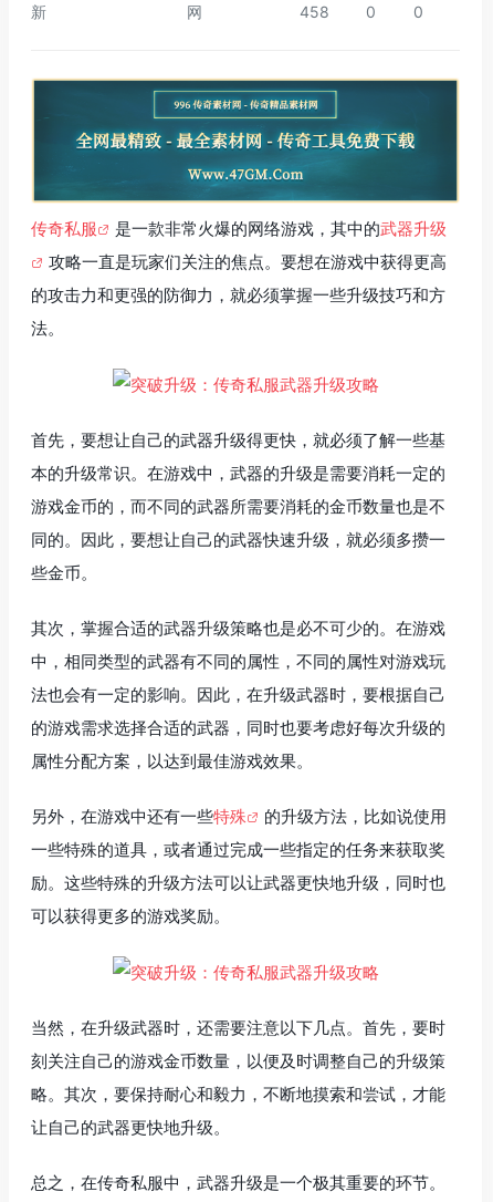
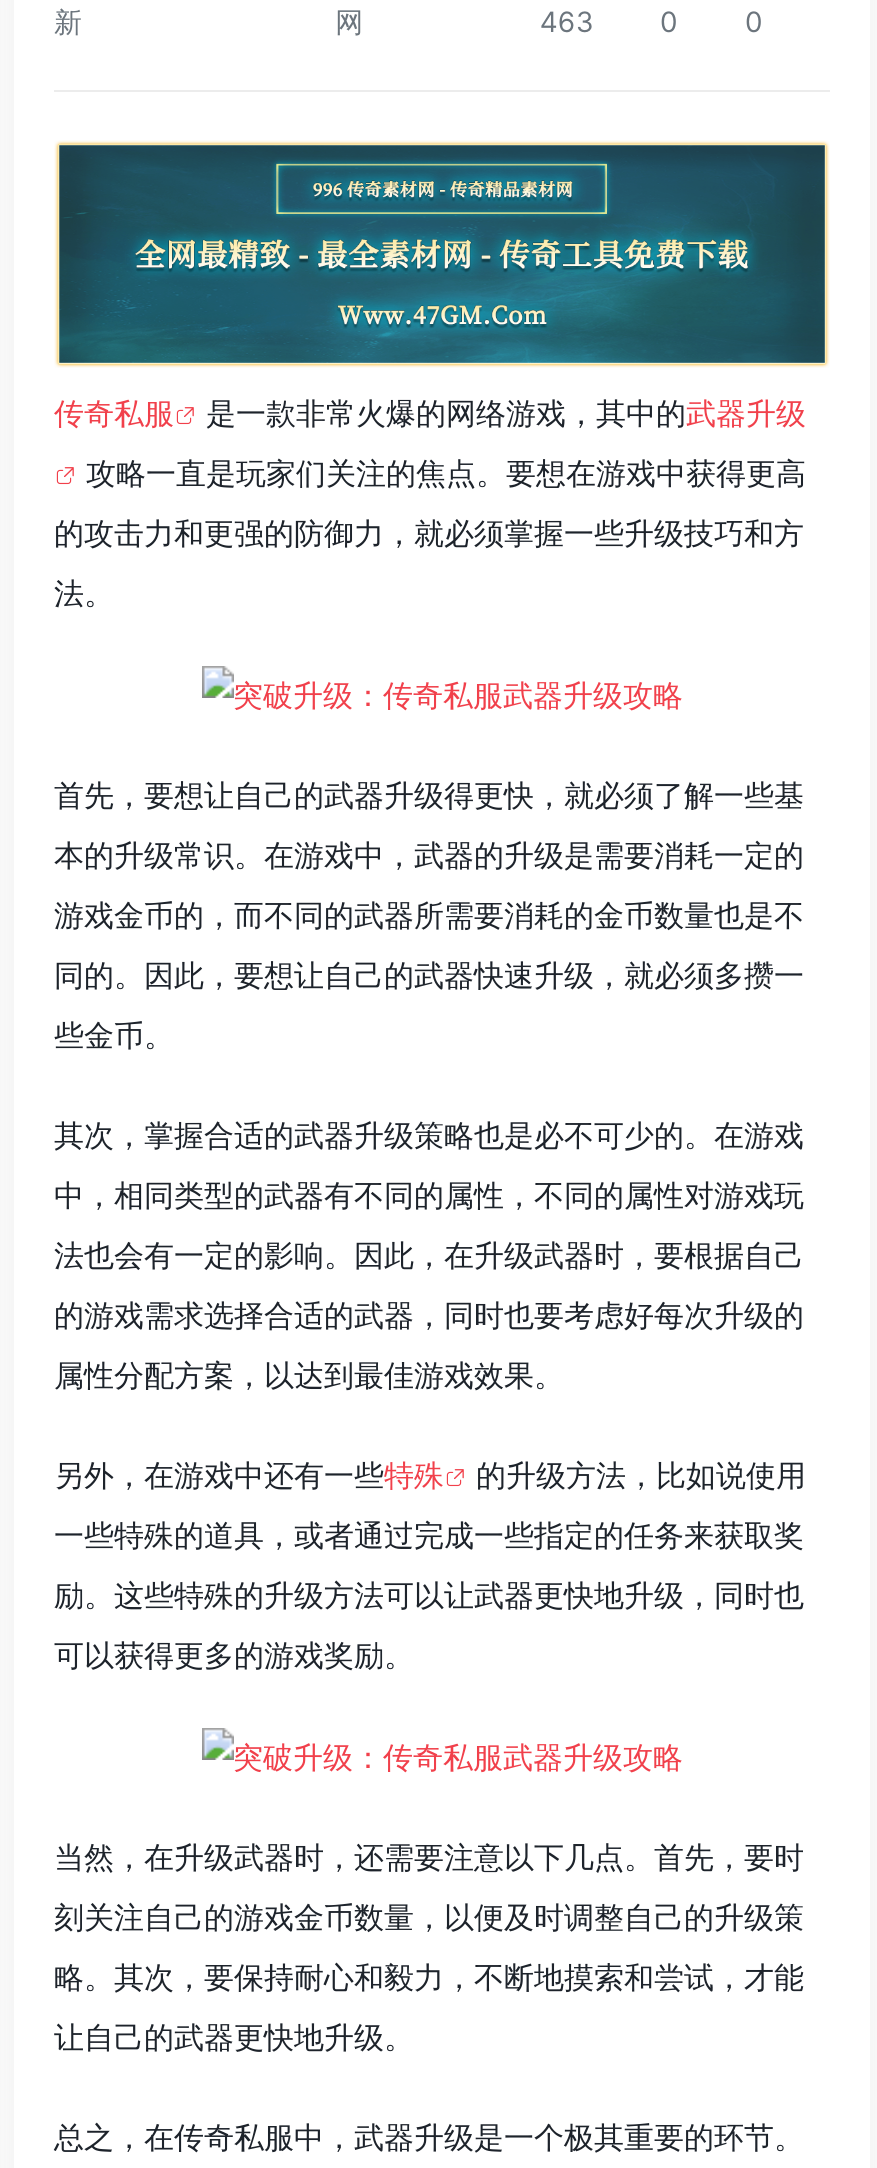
- 458 0 0
+ 463 0 0
